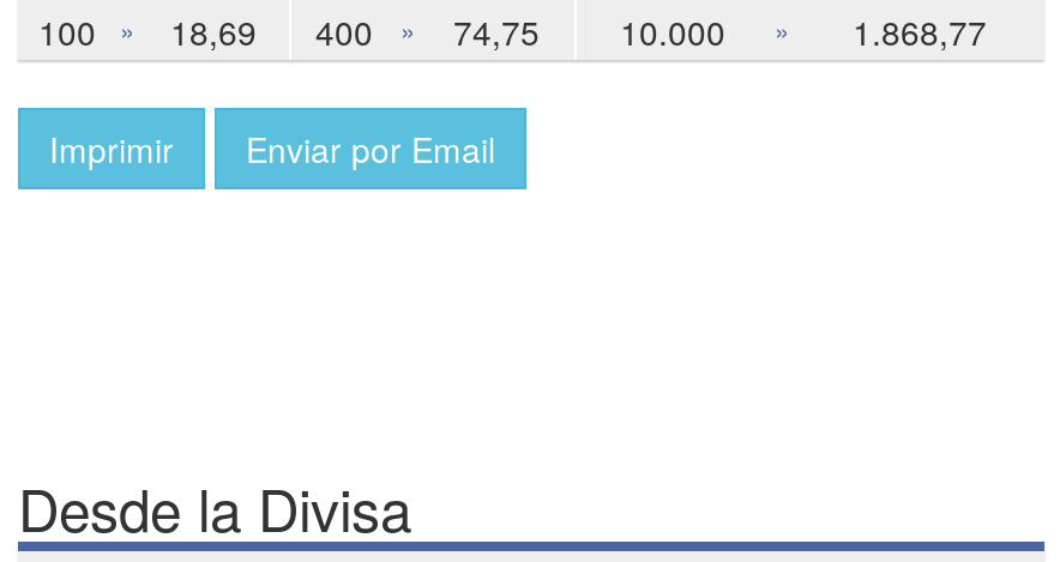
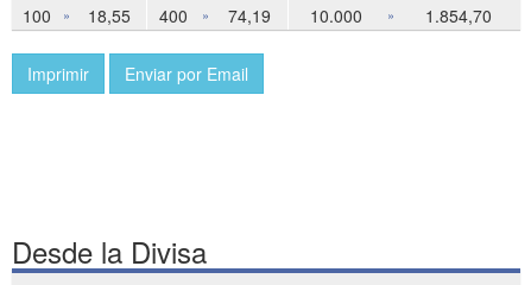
- 18,69
+ 18,55

- 74,75
+ 74,19

- 1.868,77
+ 1.854,70
